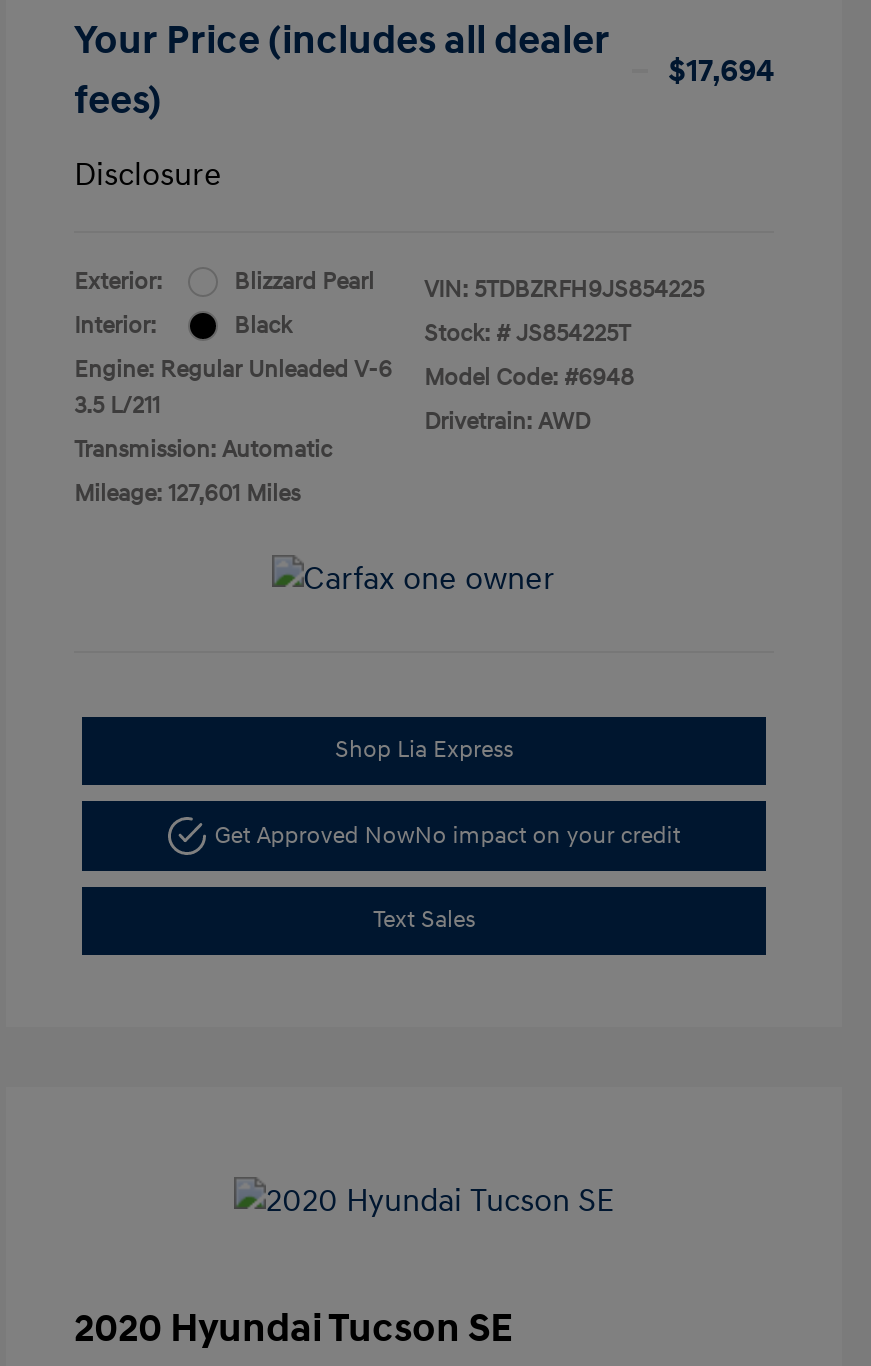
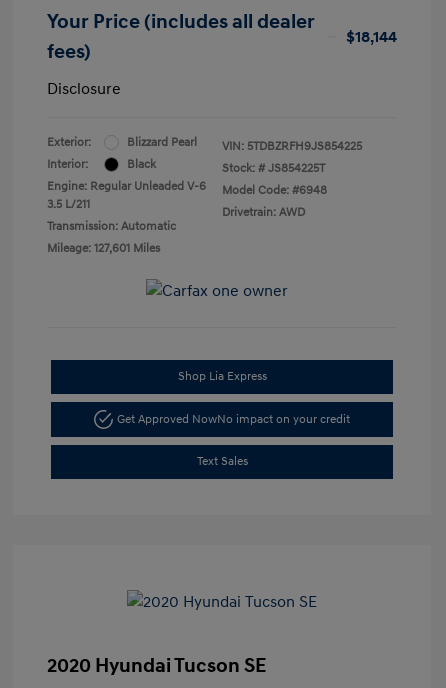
- $17,694
+ $18,144
